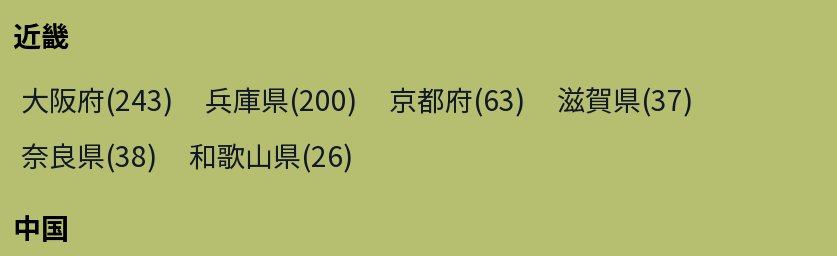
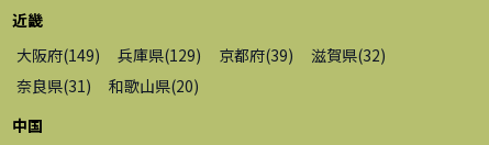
- 大阪府(243)
+ 大阪府(149)

- 兵庫県(200)
+ 兵庫県(129)

- 京都府(63)
+ 京都府(39)

- 滋賀県(37)
+ 滋賀県(32)

- 奈良県(38)
+ 奈良県(31)

- 和歌山県(26)
+ 和歌山県(20)
